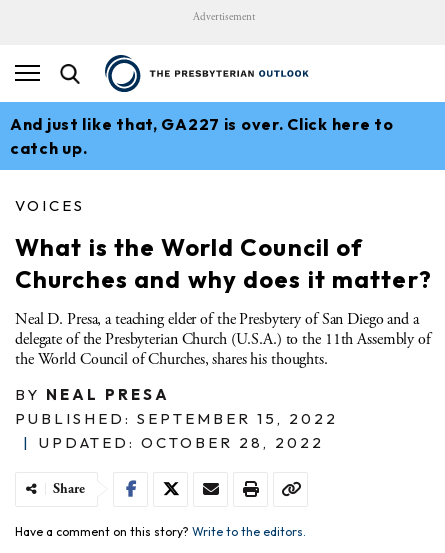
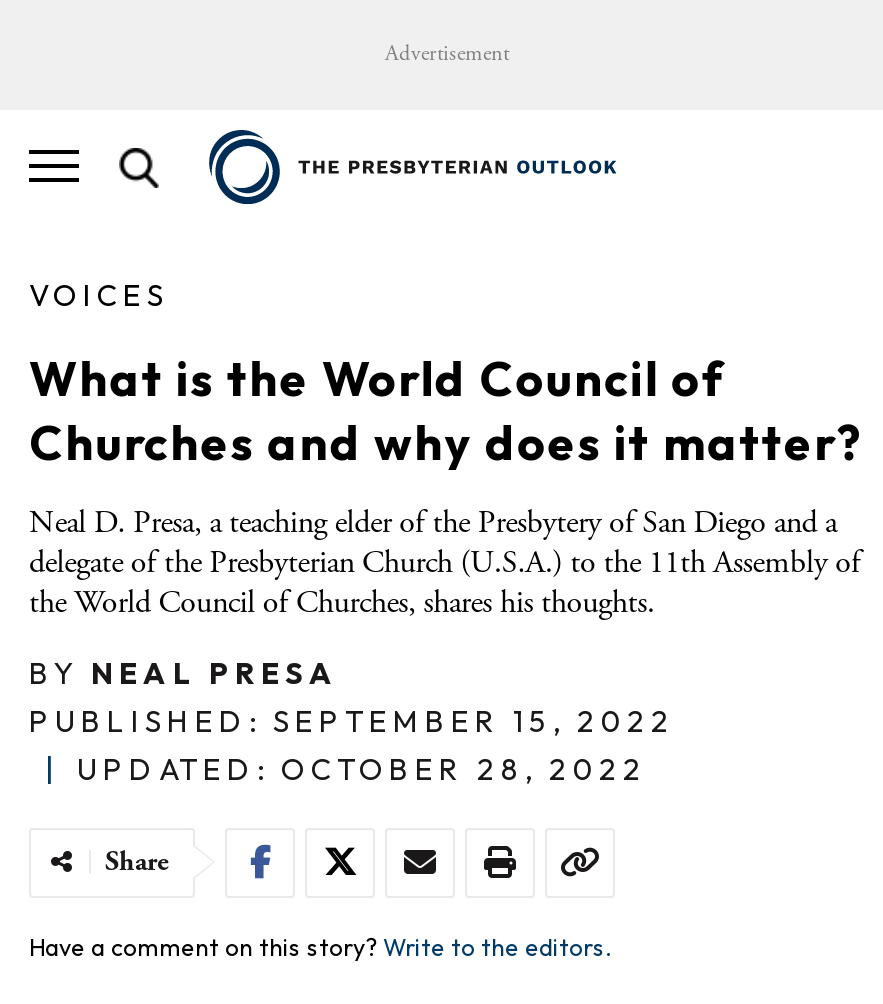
- And just like that, GA227 is over. Click here to
- catch up.
